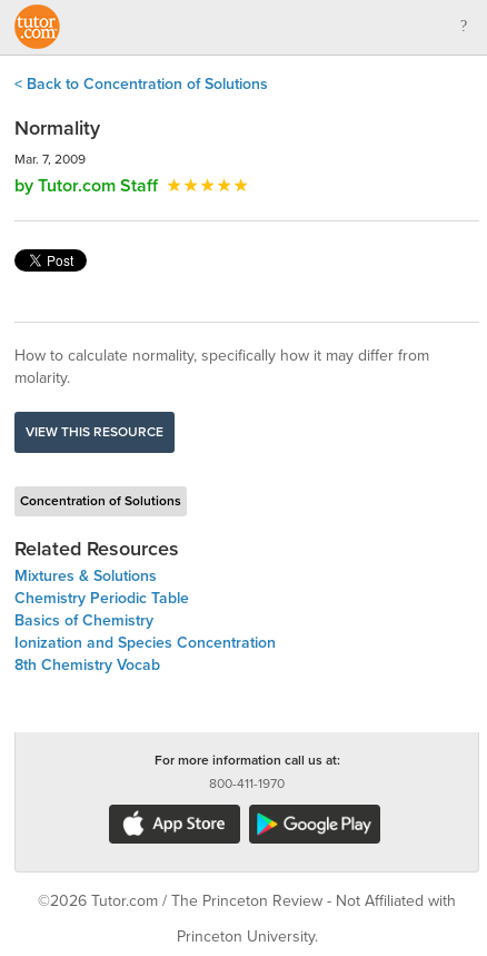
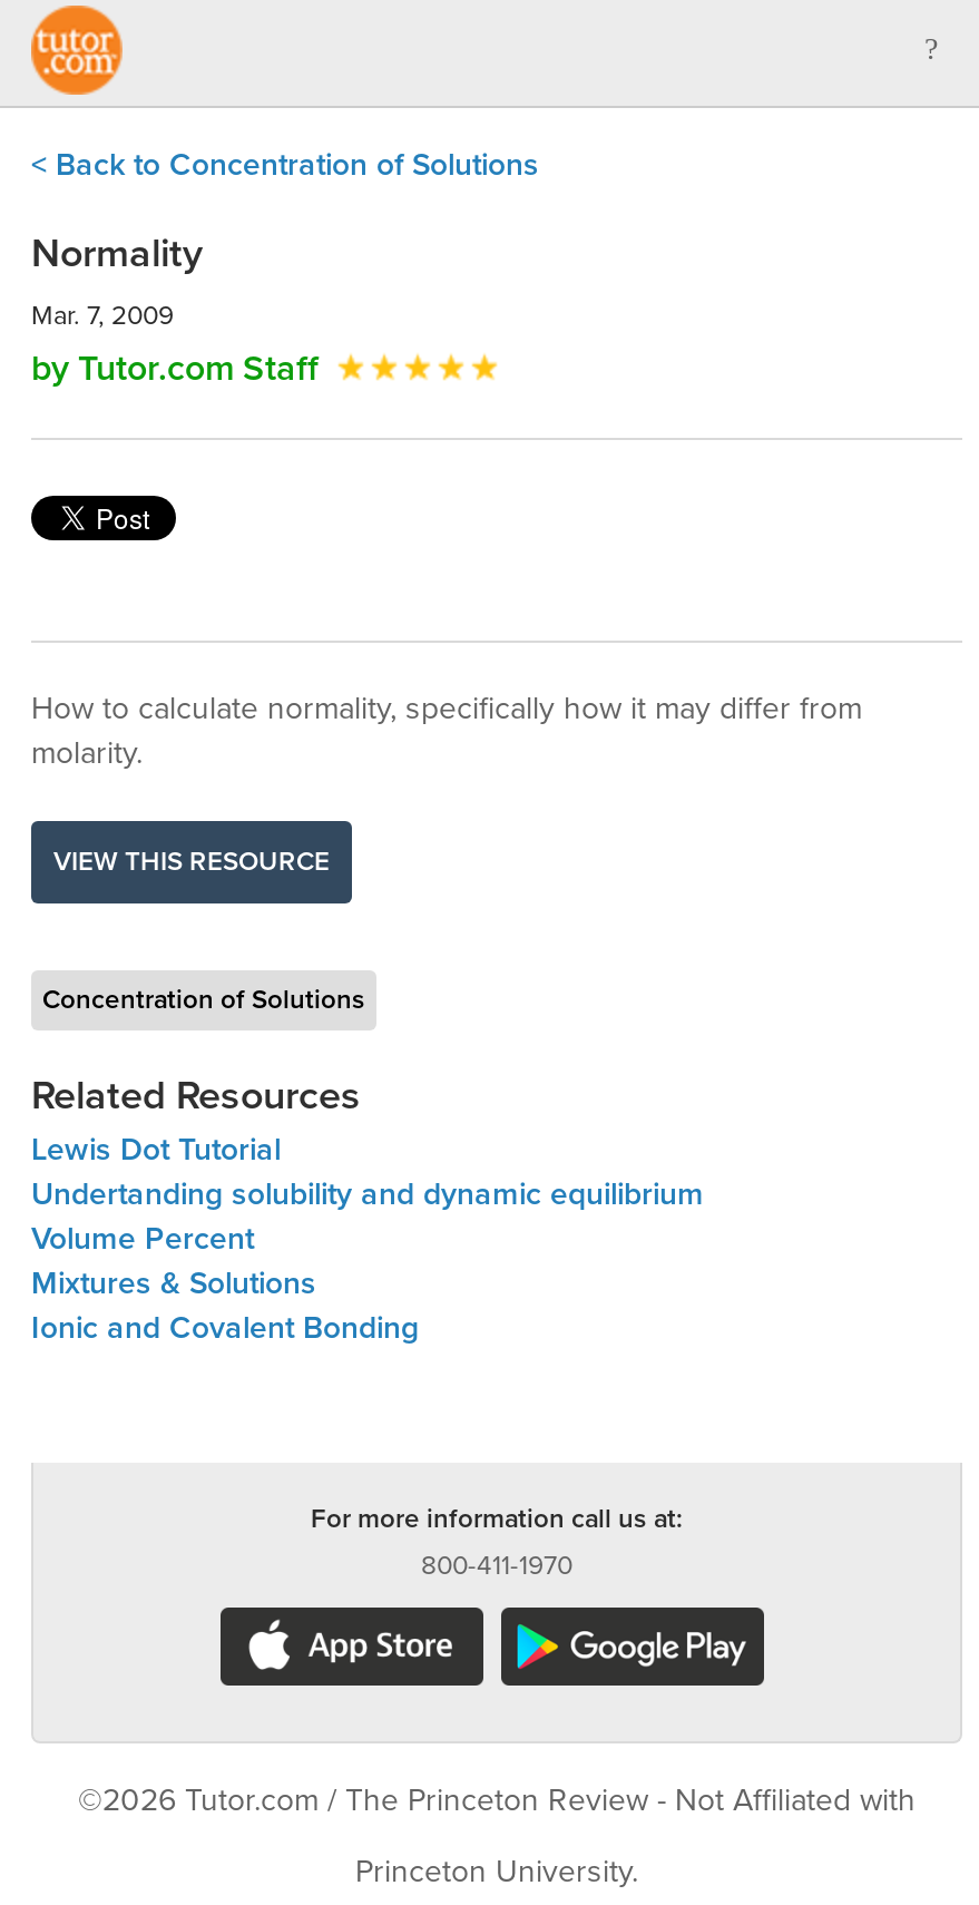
+ Lewis Dot Tutorial
+ Undertanding solubility and dynamic equilibrium
+ Volume Percent

moved down: Mixtures & Solutions

- Chemistry Periodic Table
- Basics of Chemistry
- Ionization and Species Concentration
- 8th Chemistry Vocab
+ Ionic and Covalent Bonding
